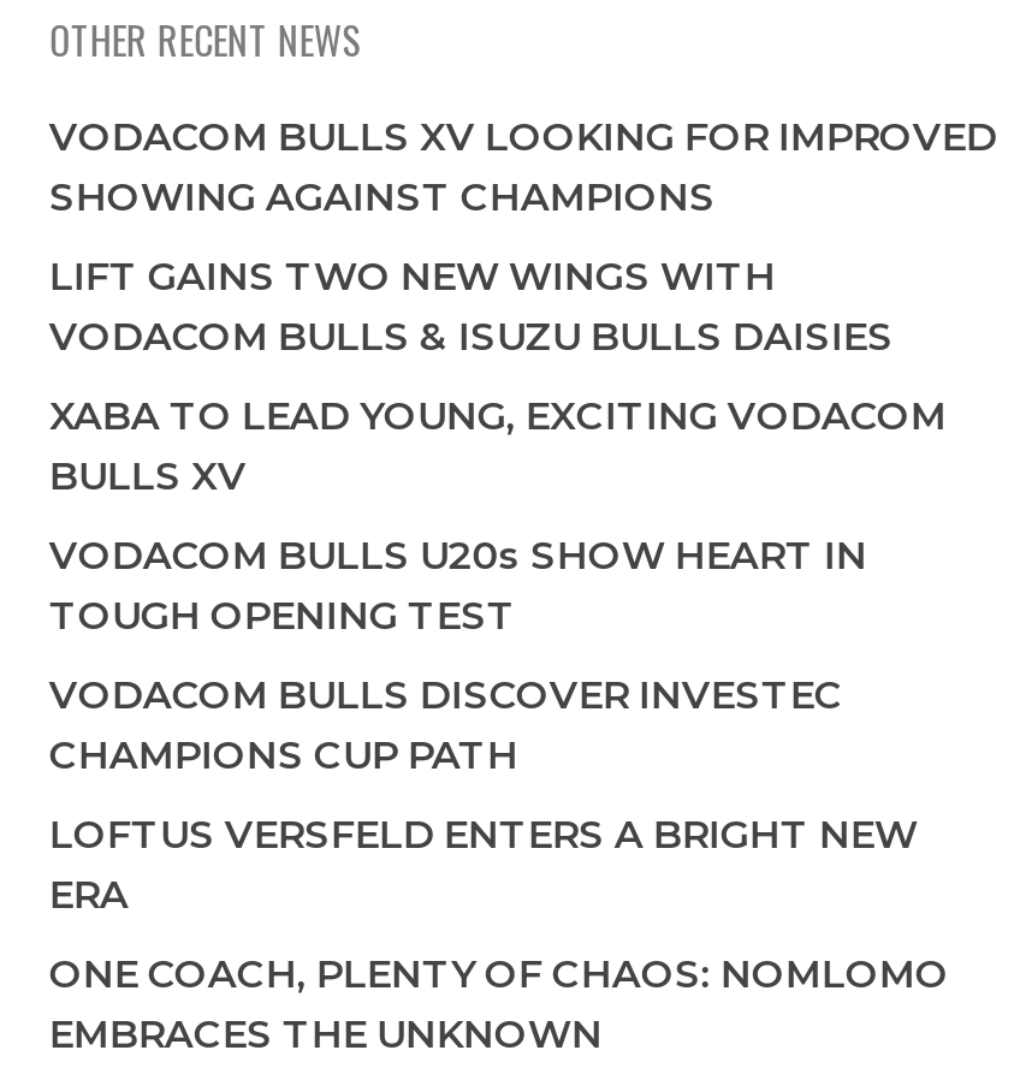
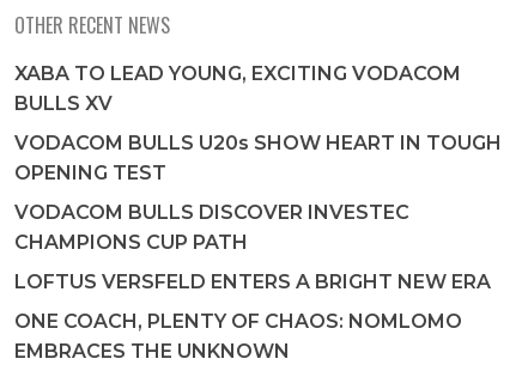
- VODACOM BULLS XV LOOKING FOR IMPROVED
- SHOWING AGAINST CHAMPIONS
- LIFT GAINS TWO NEW WINGS WITH
- VODACOM BULLS & ISUZU BULLS DAISIES
